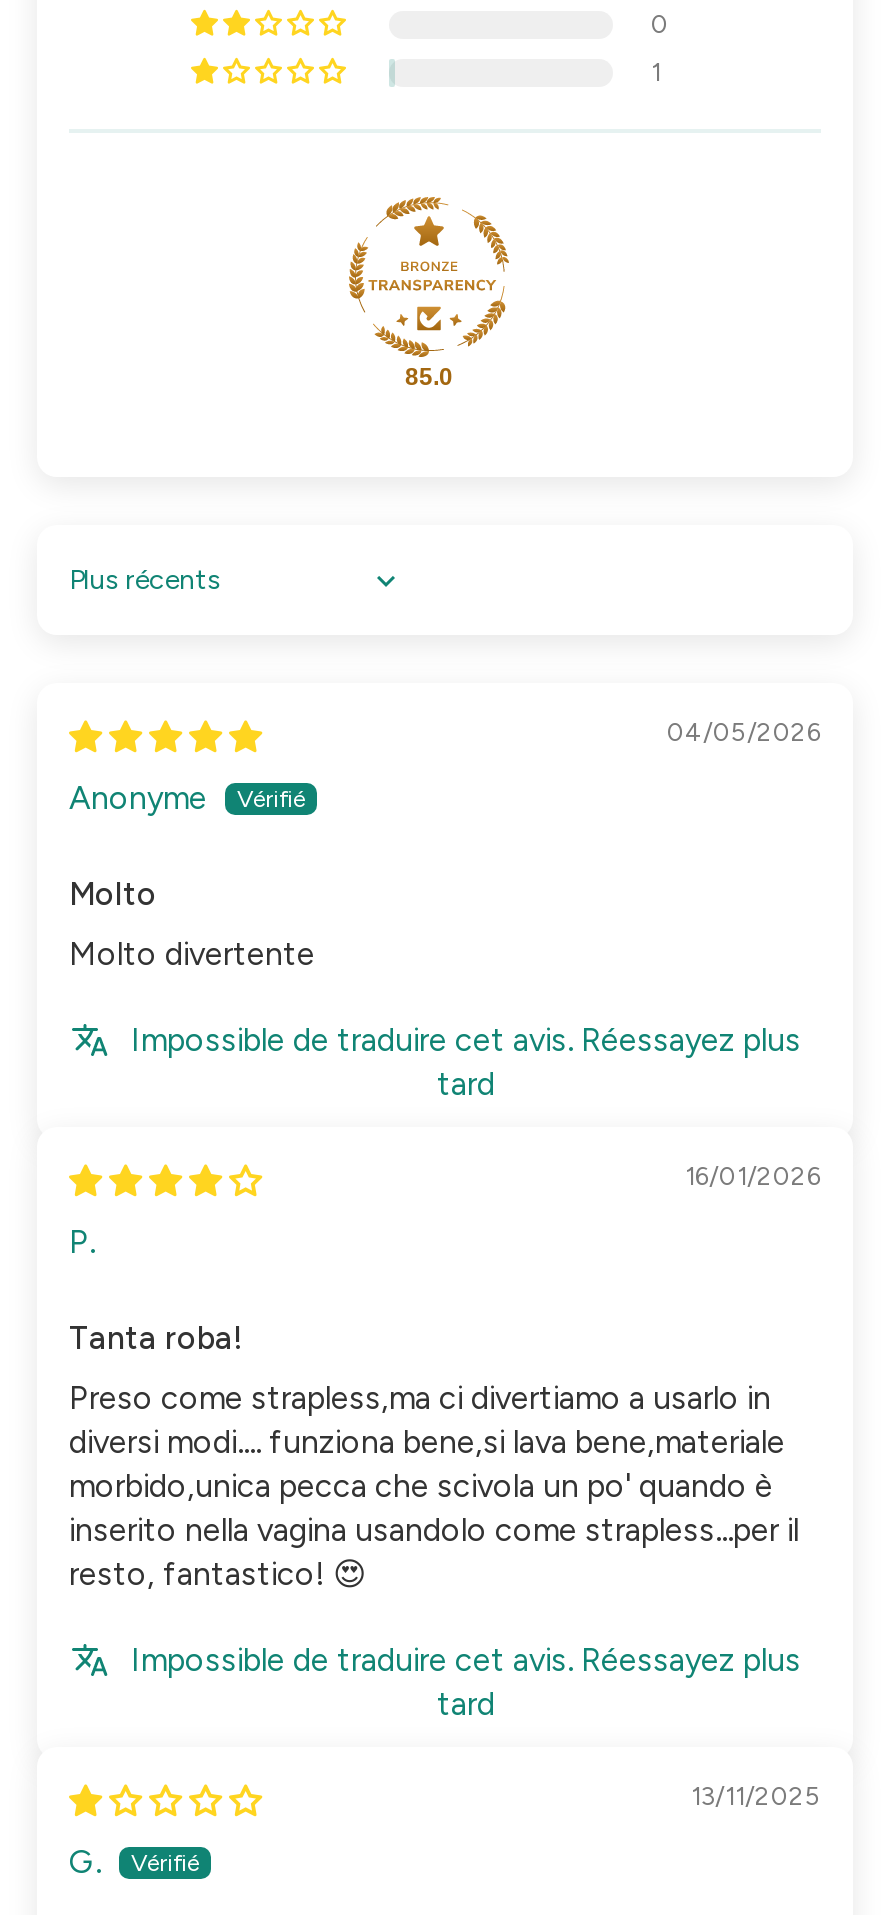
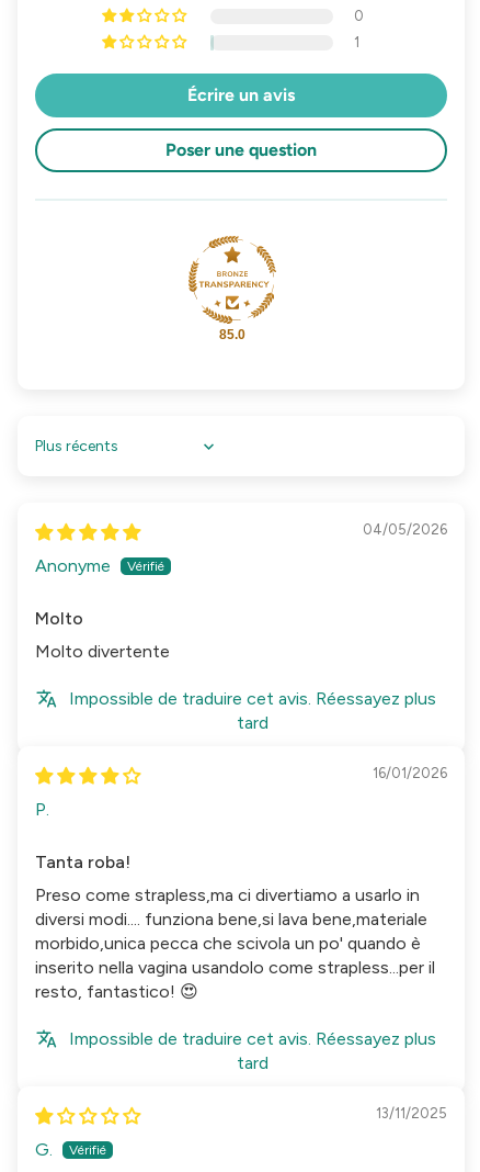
+ Écrire un avis
+ Poser une question
